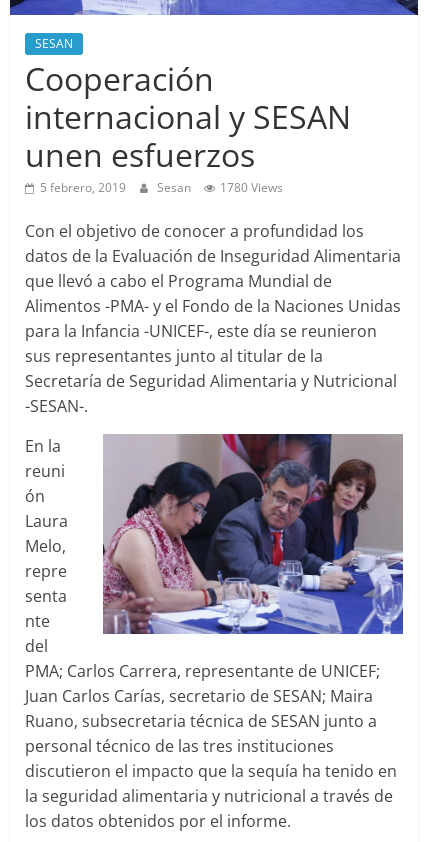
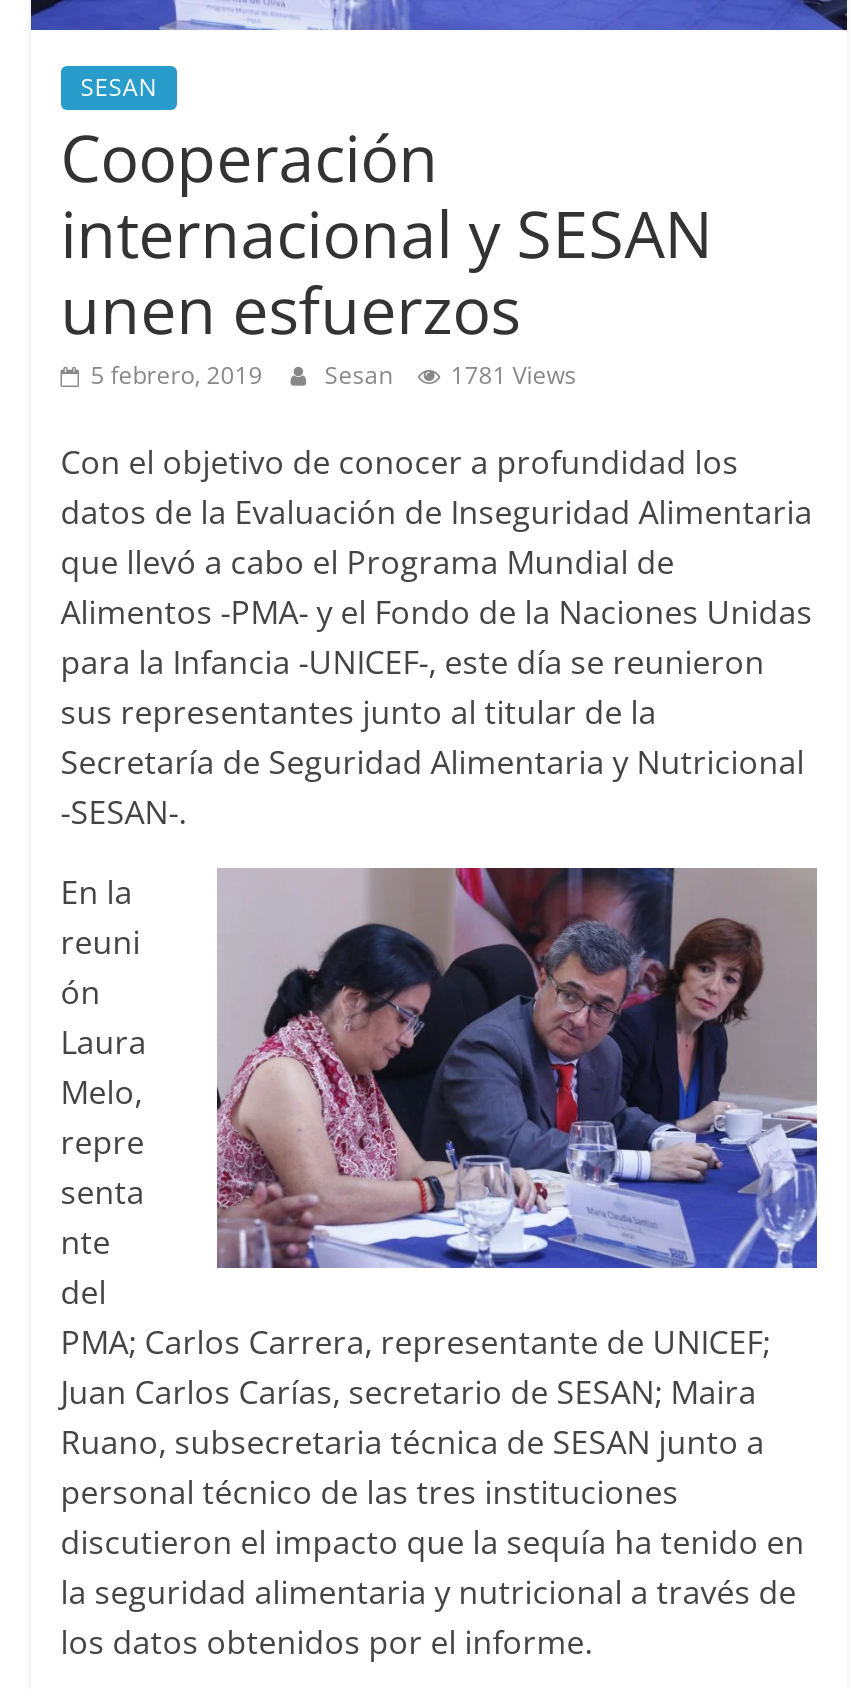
- 5 febrero, 2019 Sesan 1780 Views
+ 5 febrero, 2019 Sesan 1781 Views
